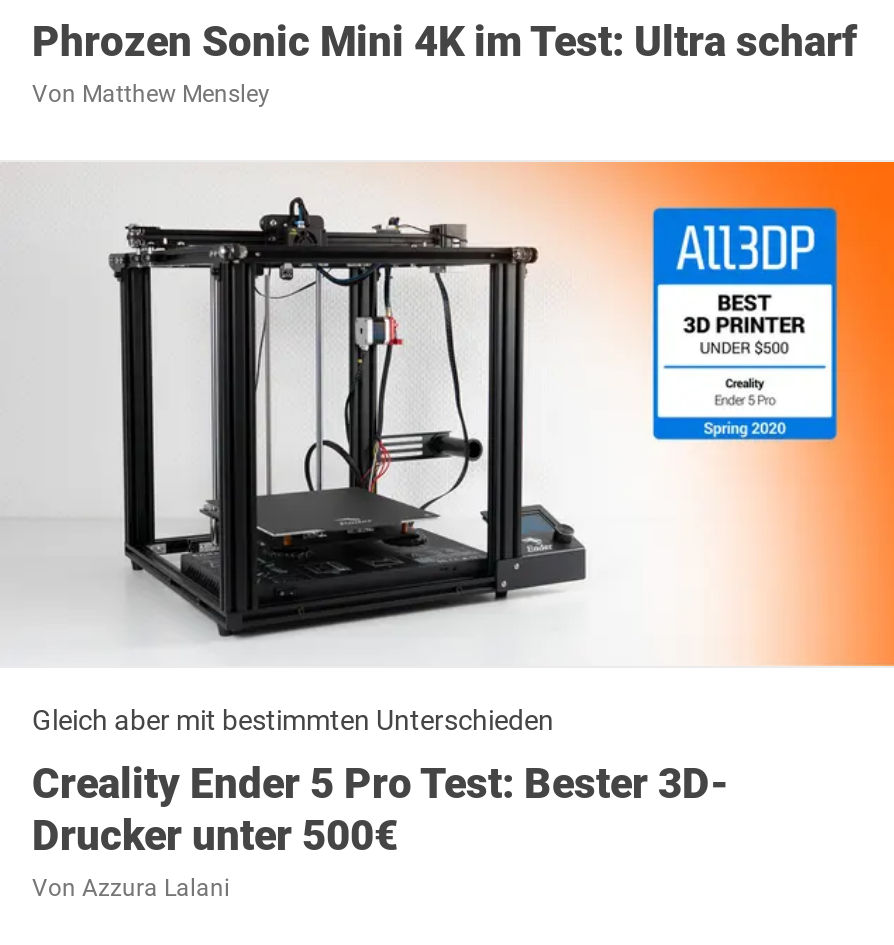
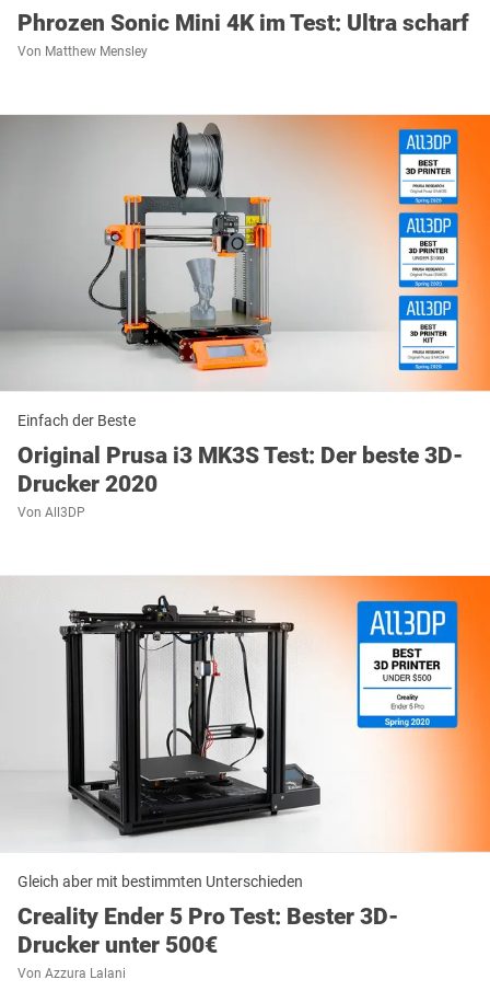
+ [image]
+ Einfach der Beste
+ Original Prusa i3 MK3S Test: Der beste 3D-
+ Drucker 2020
+ Von All3DP
